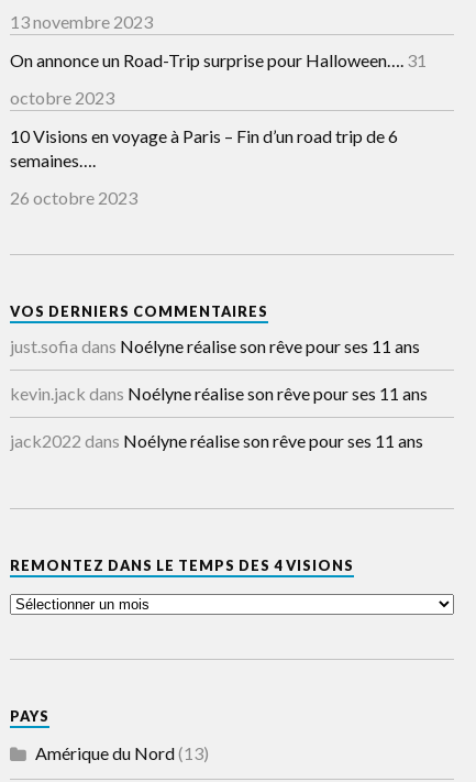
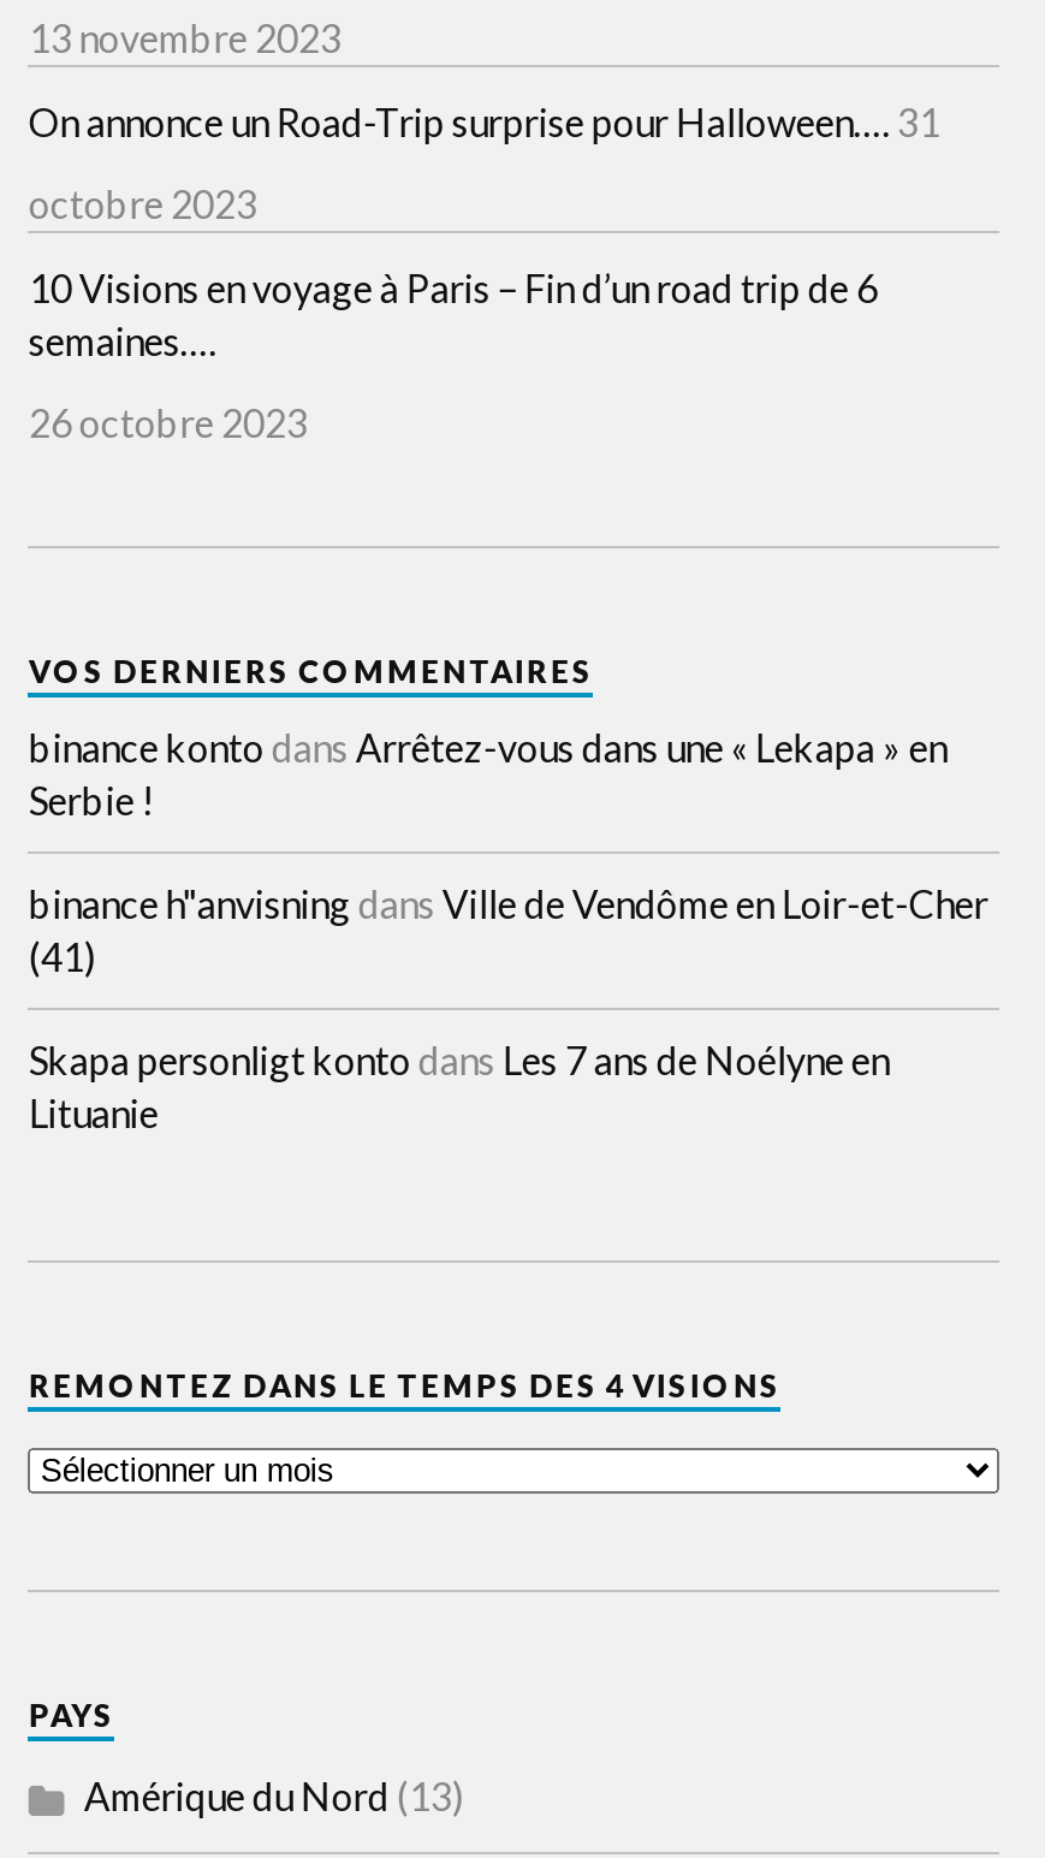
- just.sofia dans Noélyne réalise son rêve pour ses 11 ans
+ binance konto dans Arrêtez-vous dans une « Lekapa » en
+ Serbie !

- kevin.jack dans Noélyne réalise son rêve pour ses 11 ans
+ binance h"anvisning dans Ville de Vendôme en Loir-et-Cher
+ (41)

- jack2022 dans Noélyne réalise son rêve pour ses 11 ans
+ Skapa personligt konto dans Les 7 ans de Noélyne en
+ Lituanie
